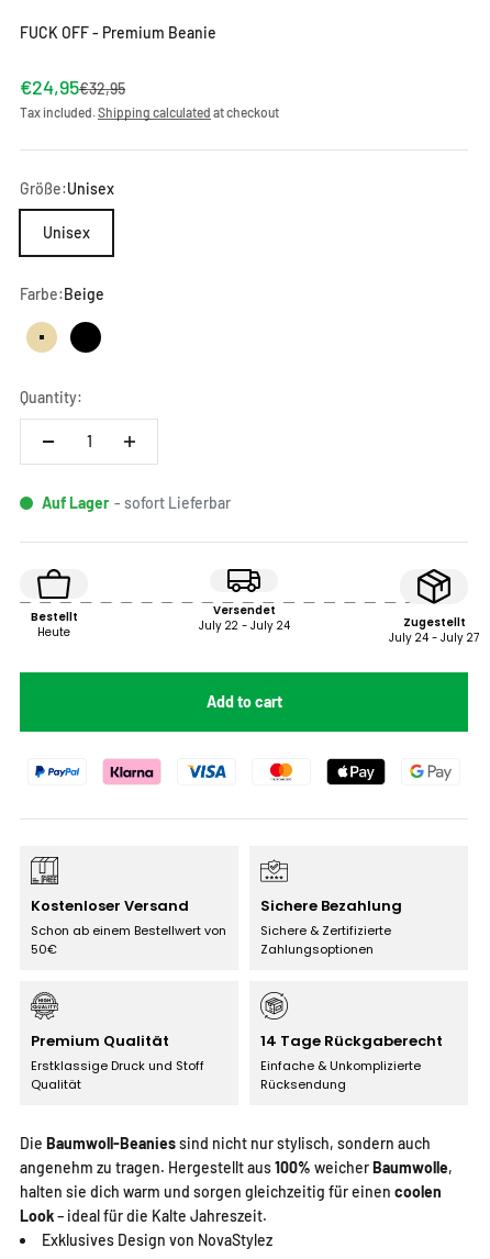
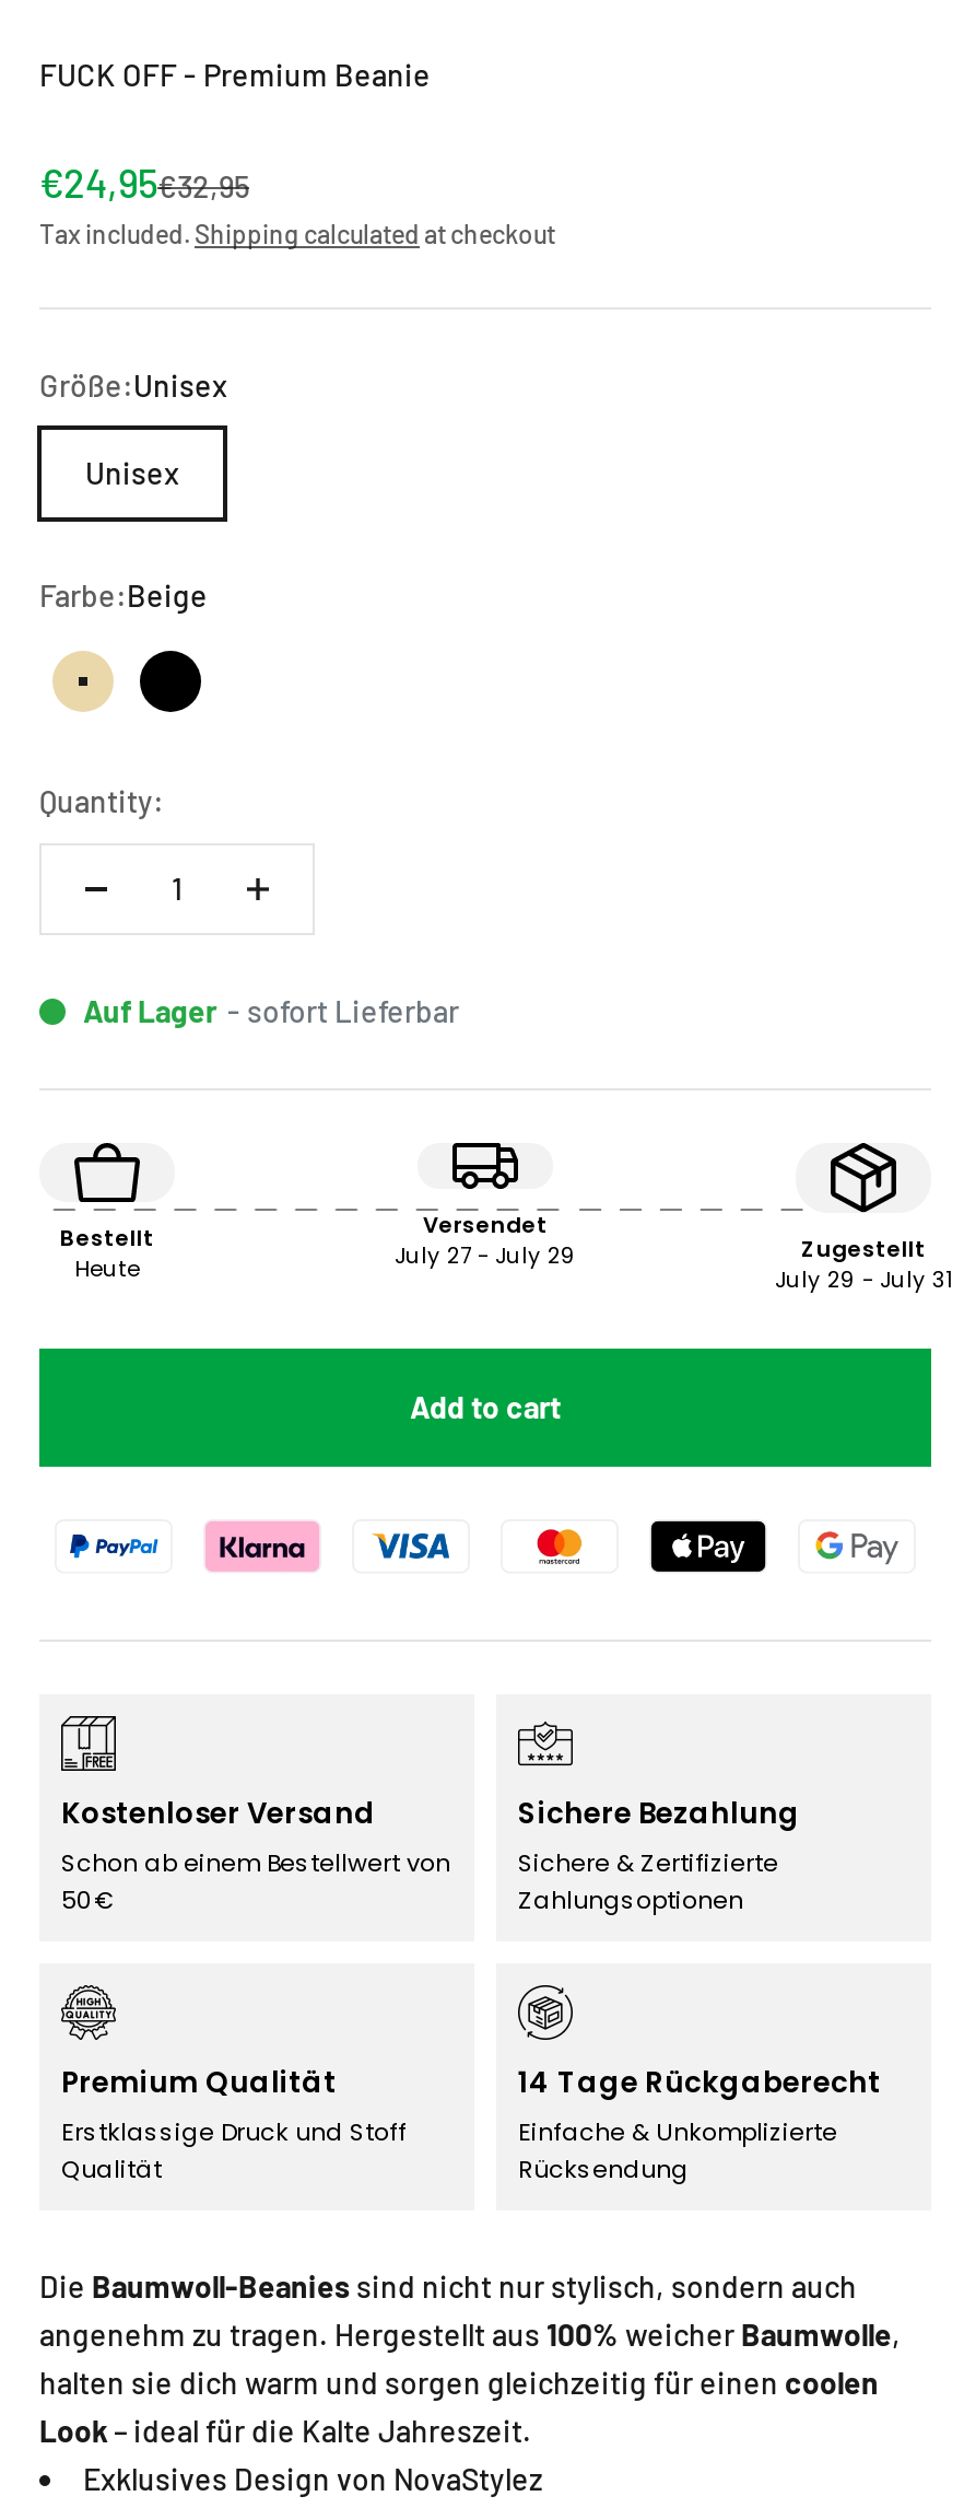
- July 22 - July 24
+ July 27 - July 29

- July 24 - July 27
+ July 29 - July 31
